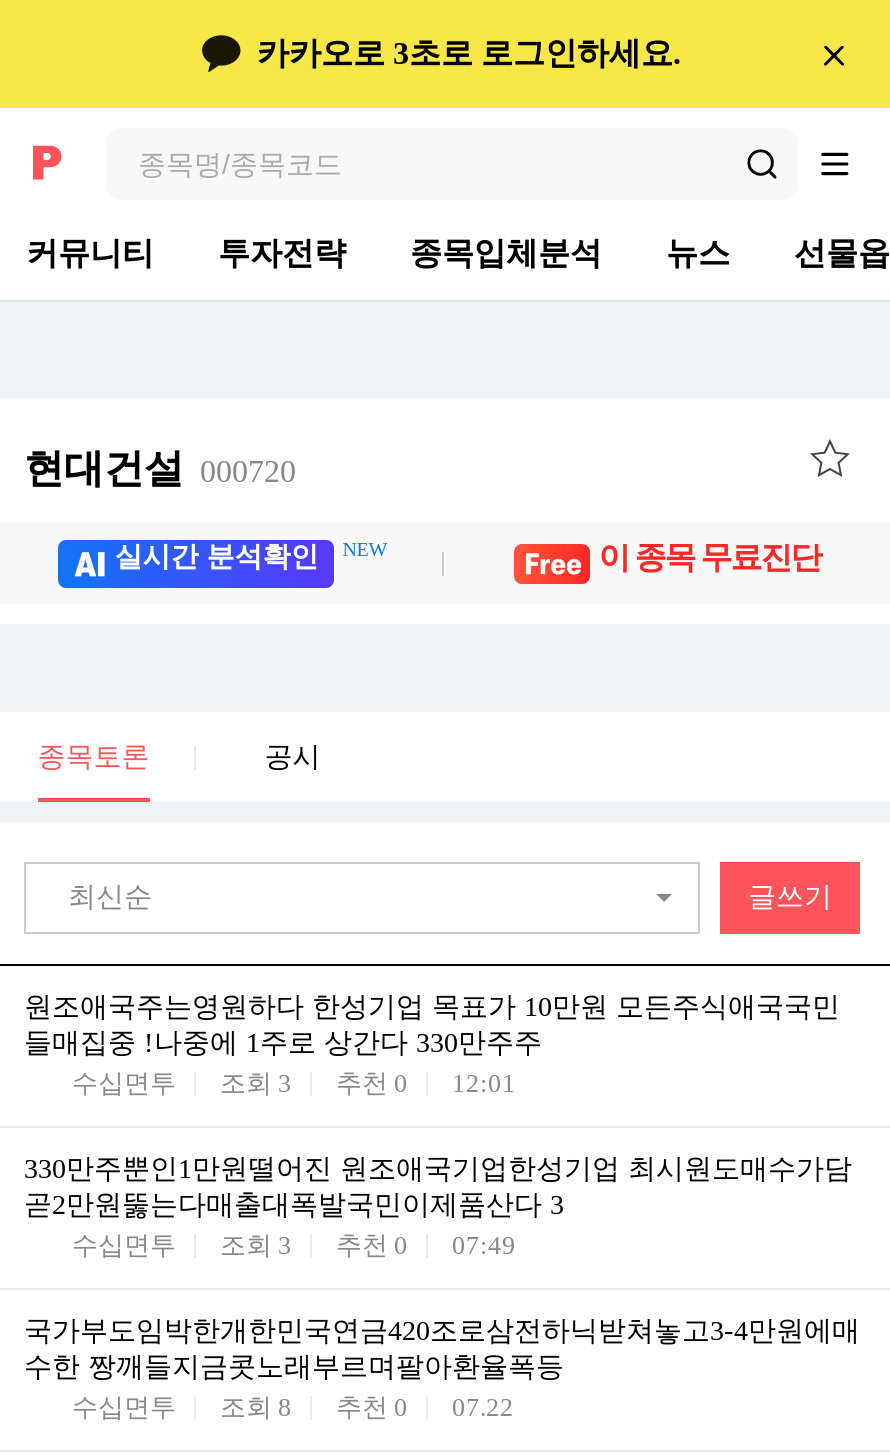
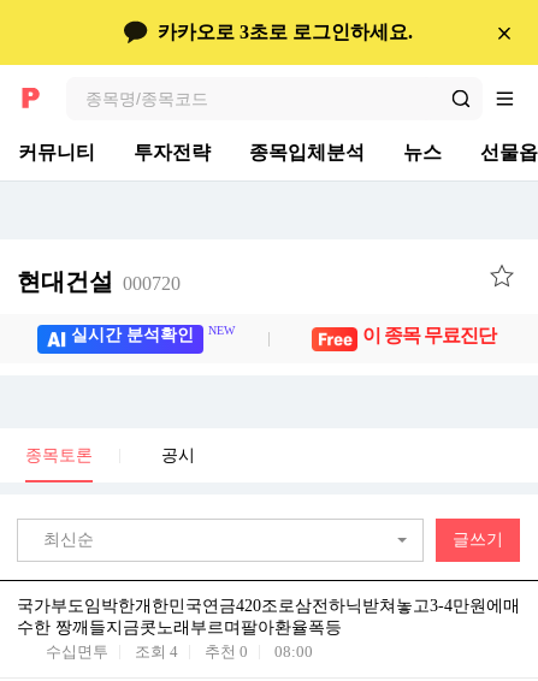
- 원조애국주는영원하다 한성기업 목표가 10만원 모든주식애국국민
- 들매집중 !나중에 1주로 상간다 330만주주
- 수십면투
- 조회 3
- 추천 0
- 12:01
- 330만주뿐인1만원떨어진 원조애국기업한성기업 최시원도매수가담
- 곧2만원뚫는다매출대폭발국민이제품산다 3
- 수십면투
- 조회 3
- 추천 0
- 07:49

- 조회 8
+ 조회 4

- 07.22
+ 08:00
